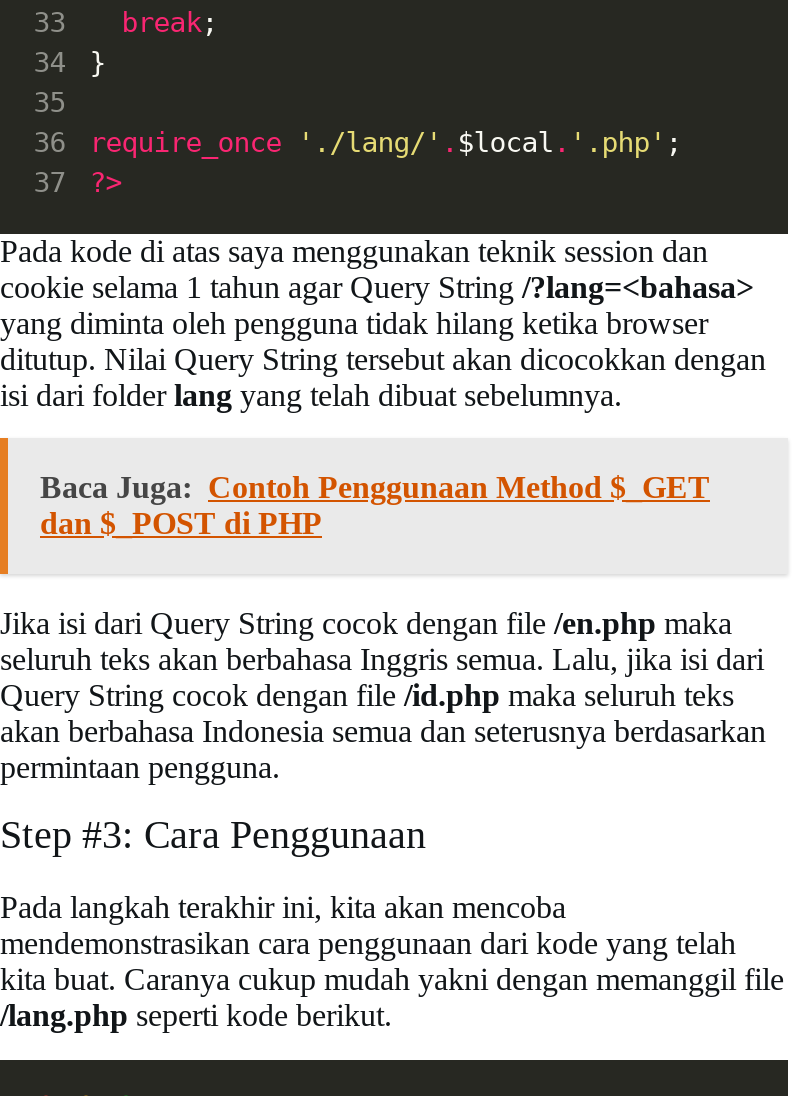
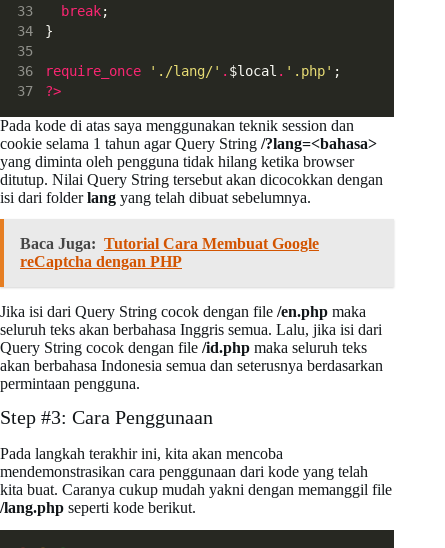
- Baca Juga: Contoh Penggunaan Method $_GET
- dan $_POST di PHP
+ Baca Juga: Tutorial Cara Membuat Google
+ reCaptcha dengan PHP
